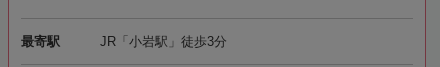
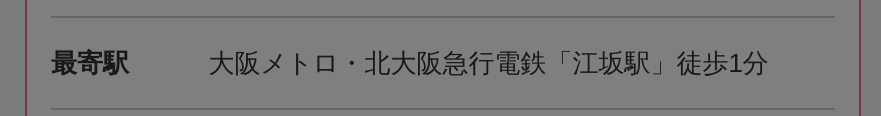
- JR「小岩駅」徒歩3分
+ 大阪メトロ・北大阪急行電鉄「江坂駅」徒歩1分
